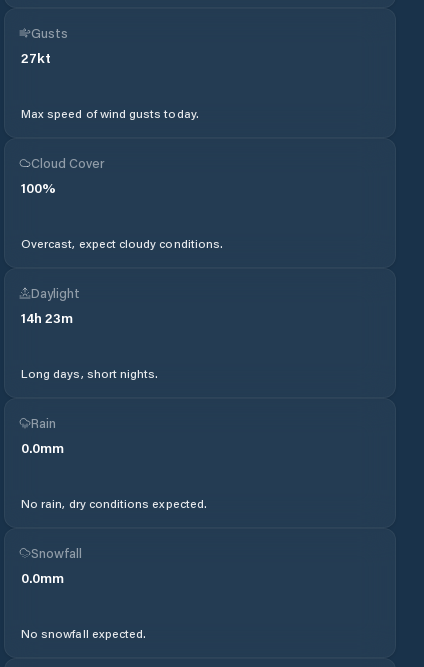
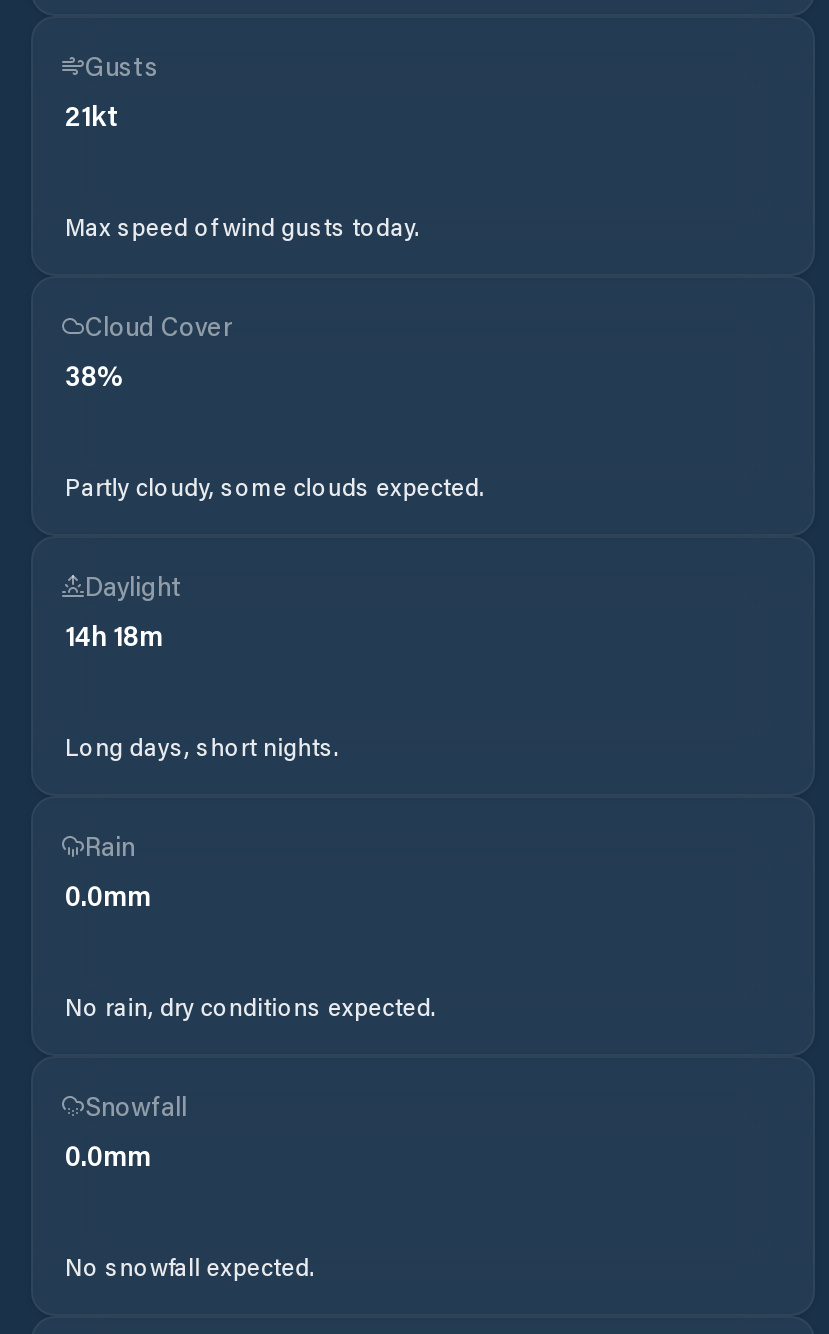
- 27kt
+ 21kt

- 100%
+ 38%

- Overcast, expect cloudy conditions.
+ Partly cloudy, some clouds expected.

- 14h 23m
+ 14h 18m
